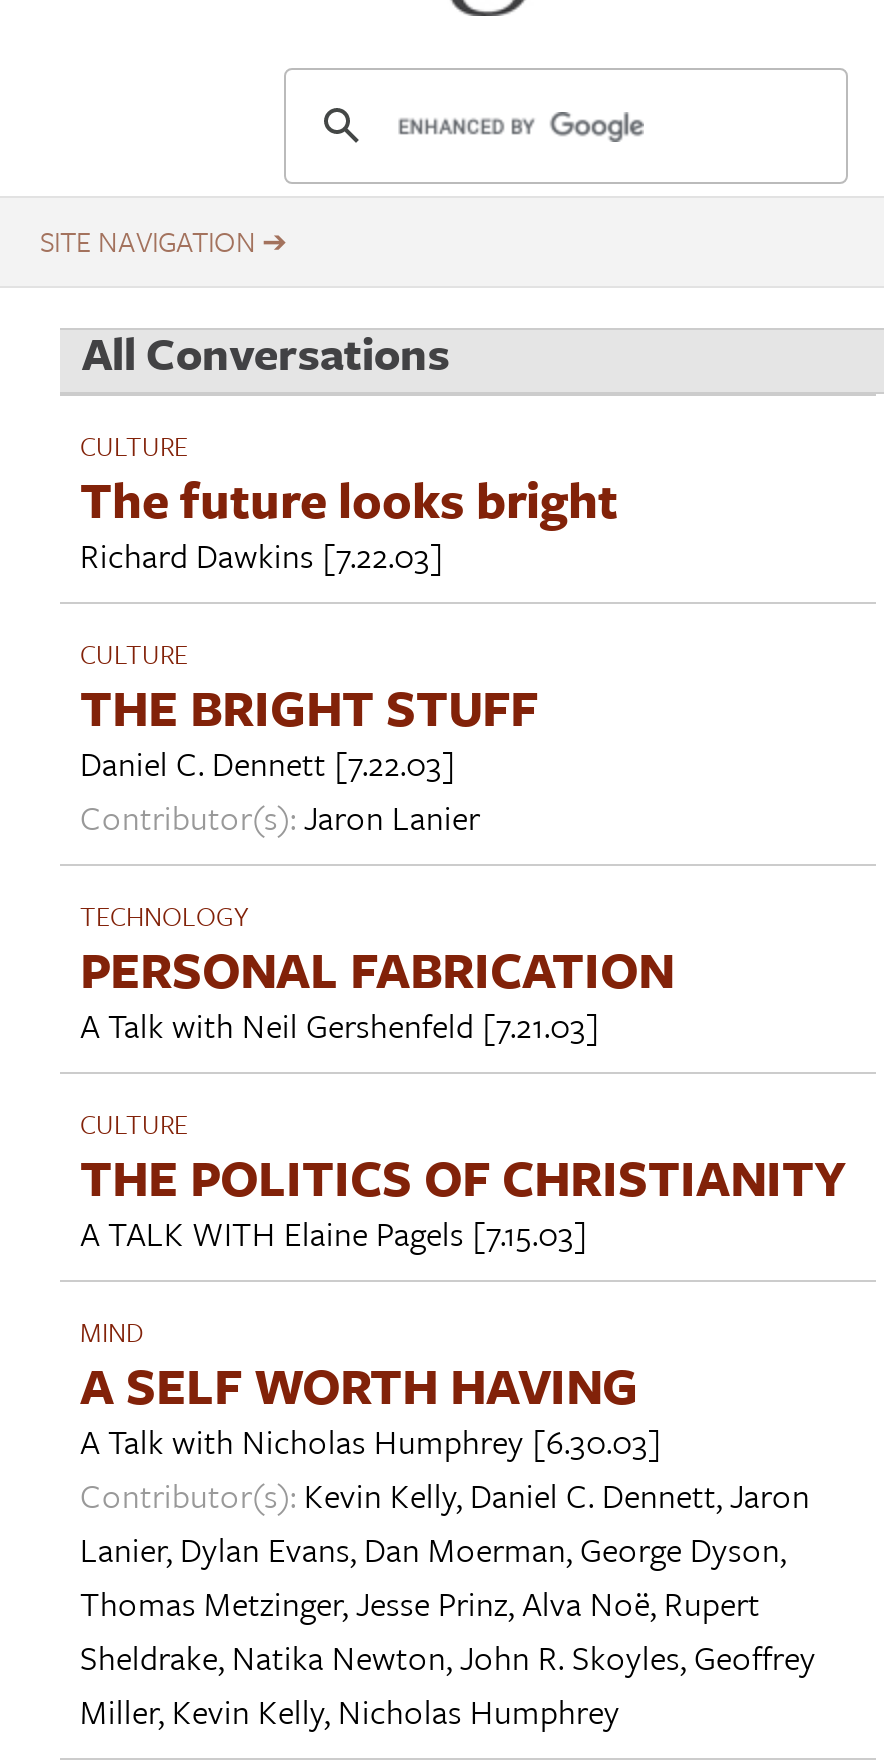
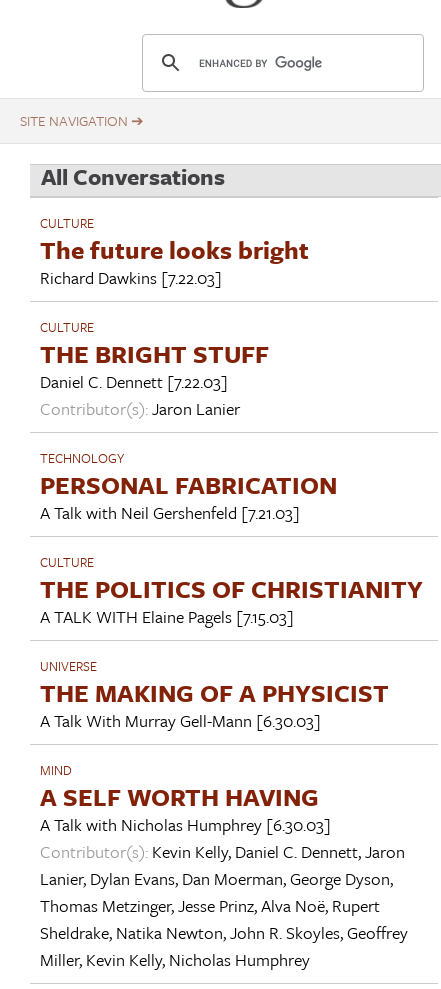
+ UNIVERSE
+ THE MAKING OF A PHYSICIST
+ A Talk With Murray Gell-Mann [6.30.03]
